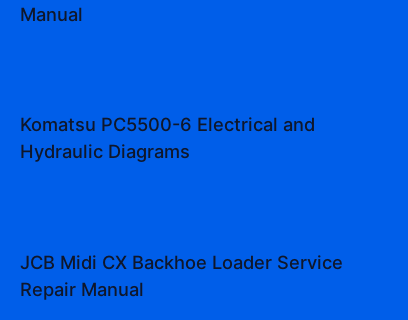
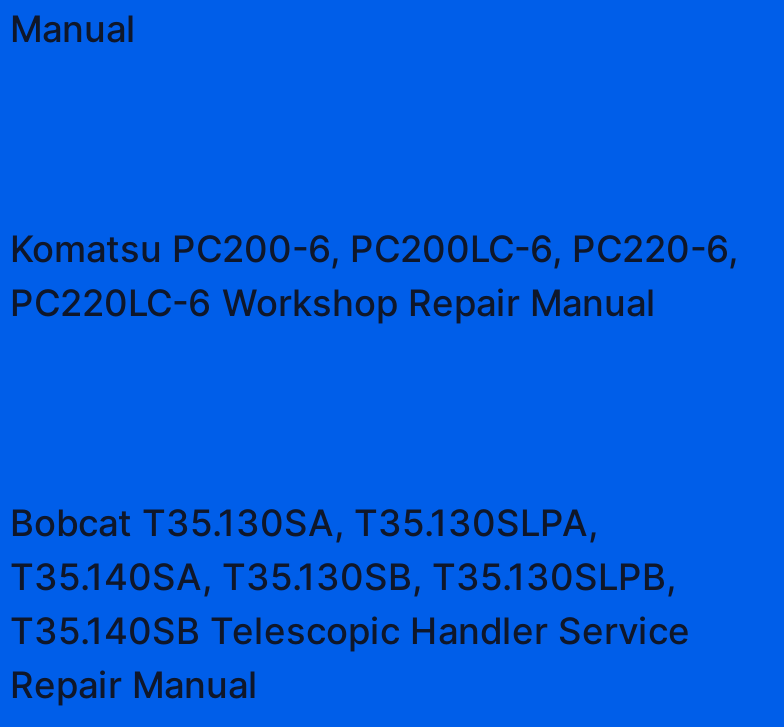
- Komatsu PC5500-6 Electrical and
- Hydraulic Diagrams
+ Komatsu PC200-6, PC200LC-6, PC220-6,
+ PC220LC-6 Workshop Repair Manual

- JCB Midi CX Backhoe Loader Service
+ Bobcat T35.130SA, T35.130SLPA,
+ T35.140SA, T35.130SB, T35.130SLPB,
+ T35.140SB Telescopic Handler Service
